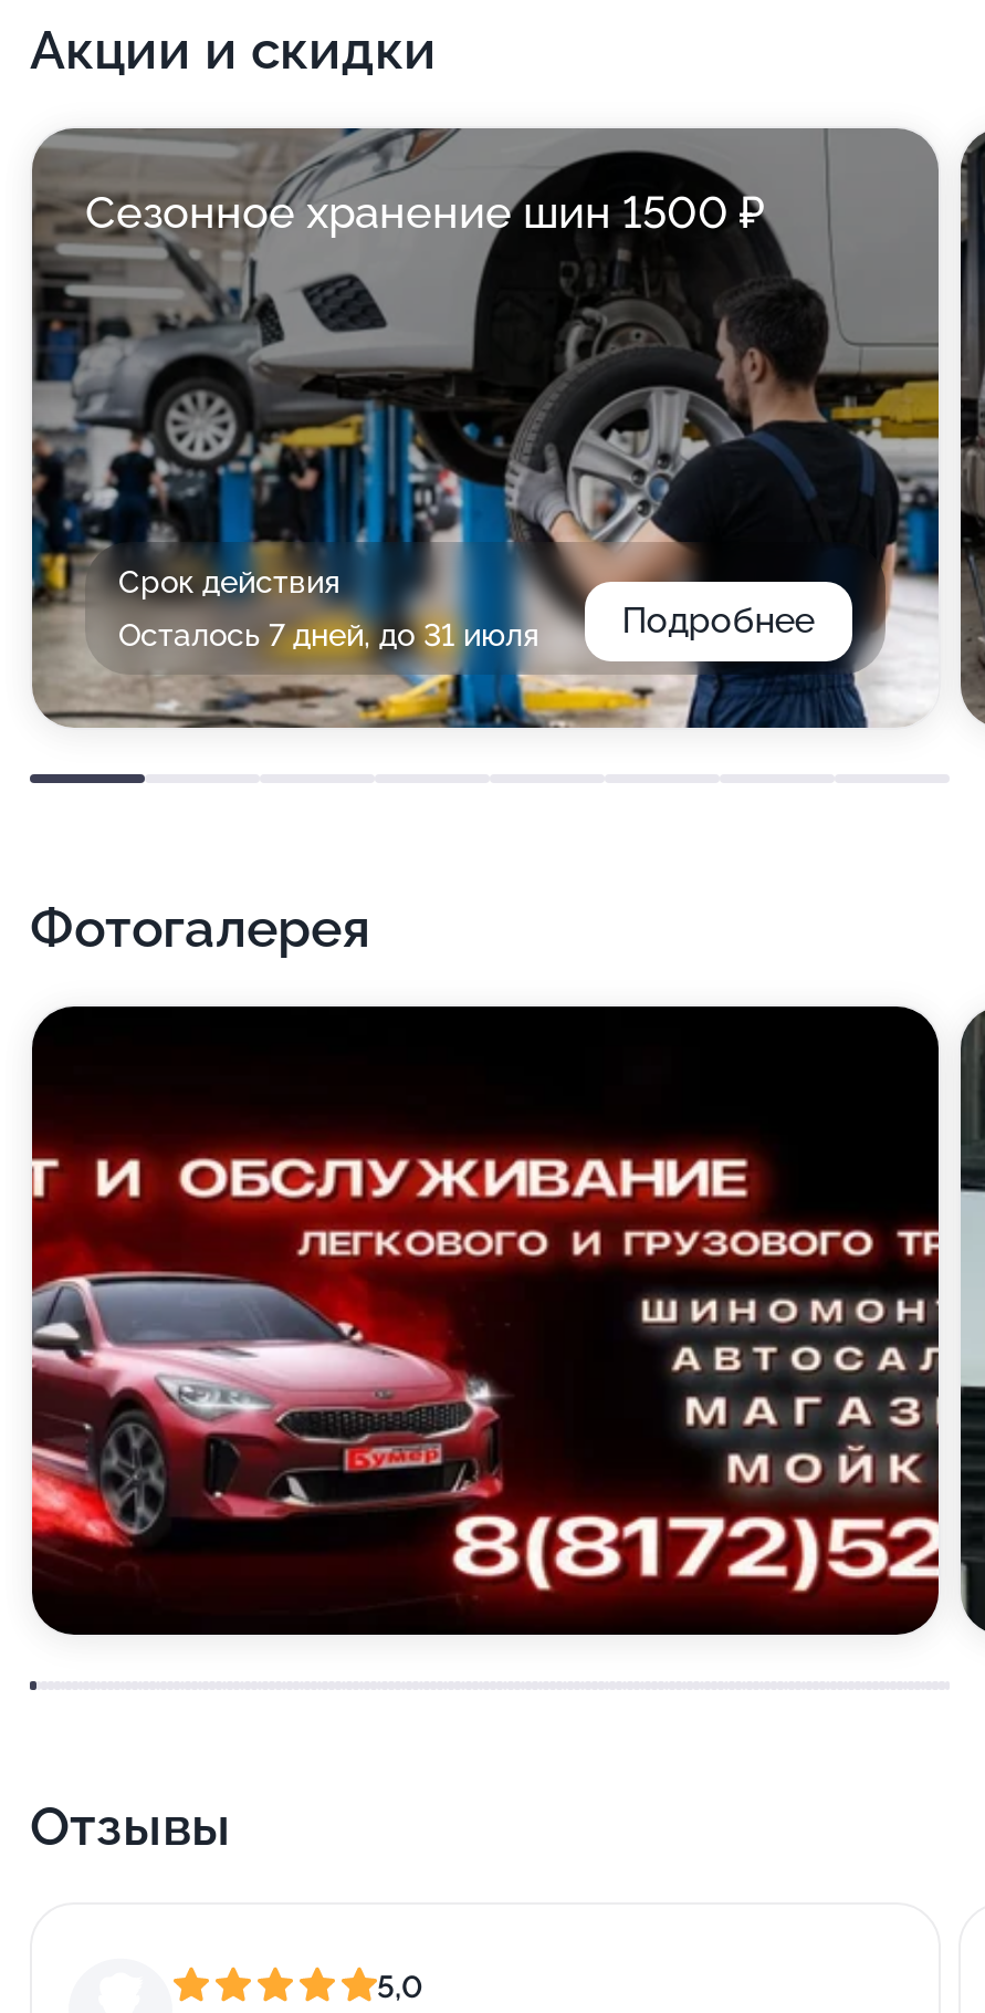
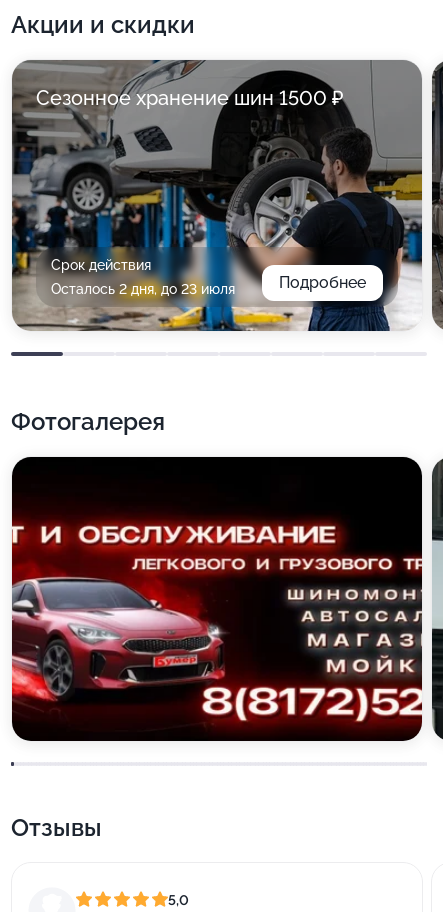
- Осталось 7 дней, до 31 июля
+ Осталось 2 дня, до 23 июля
